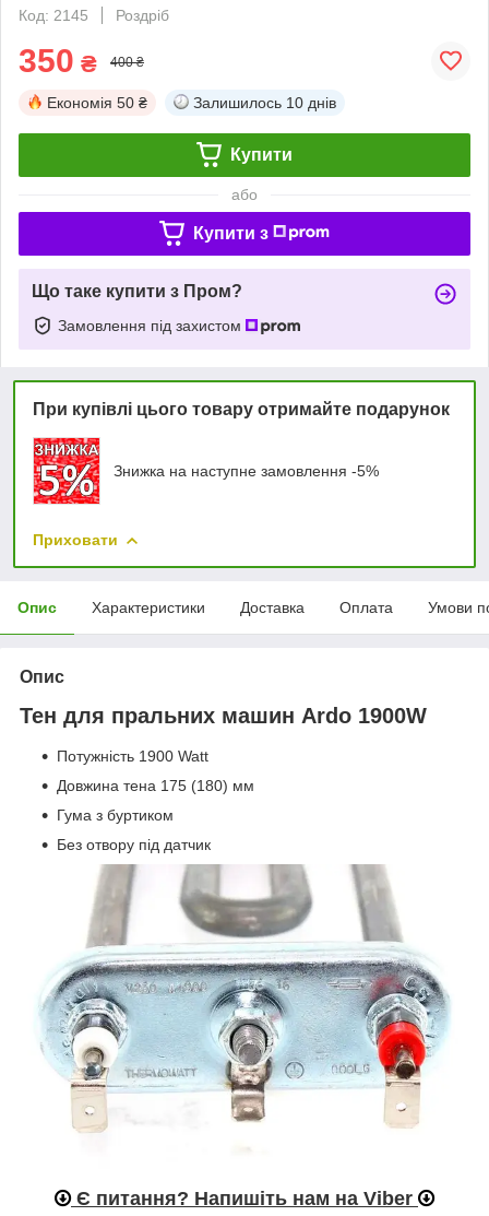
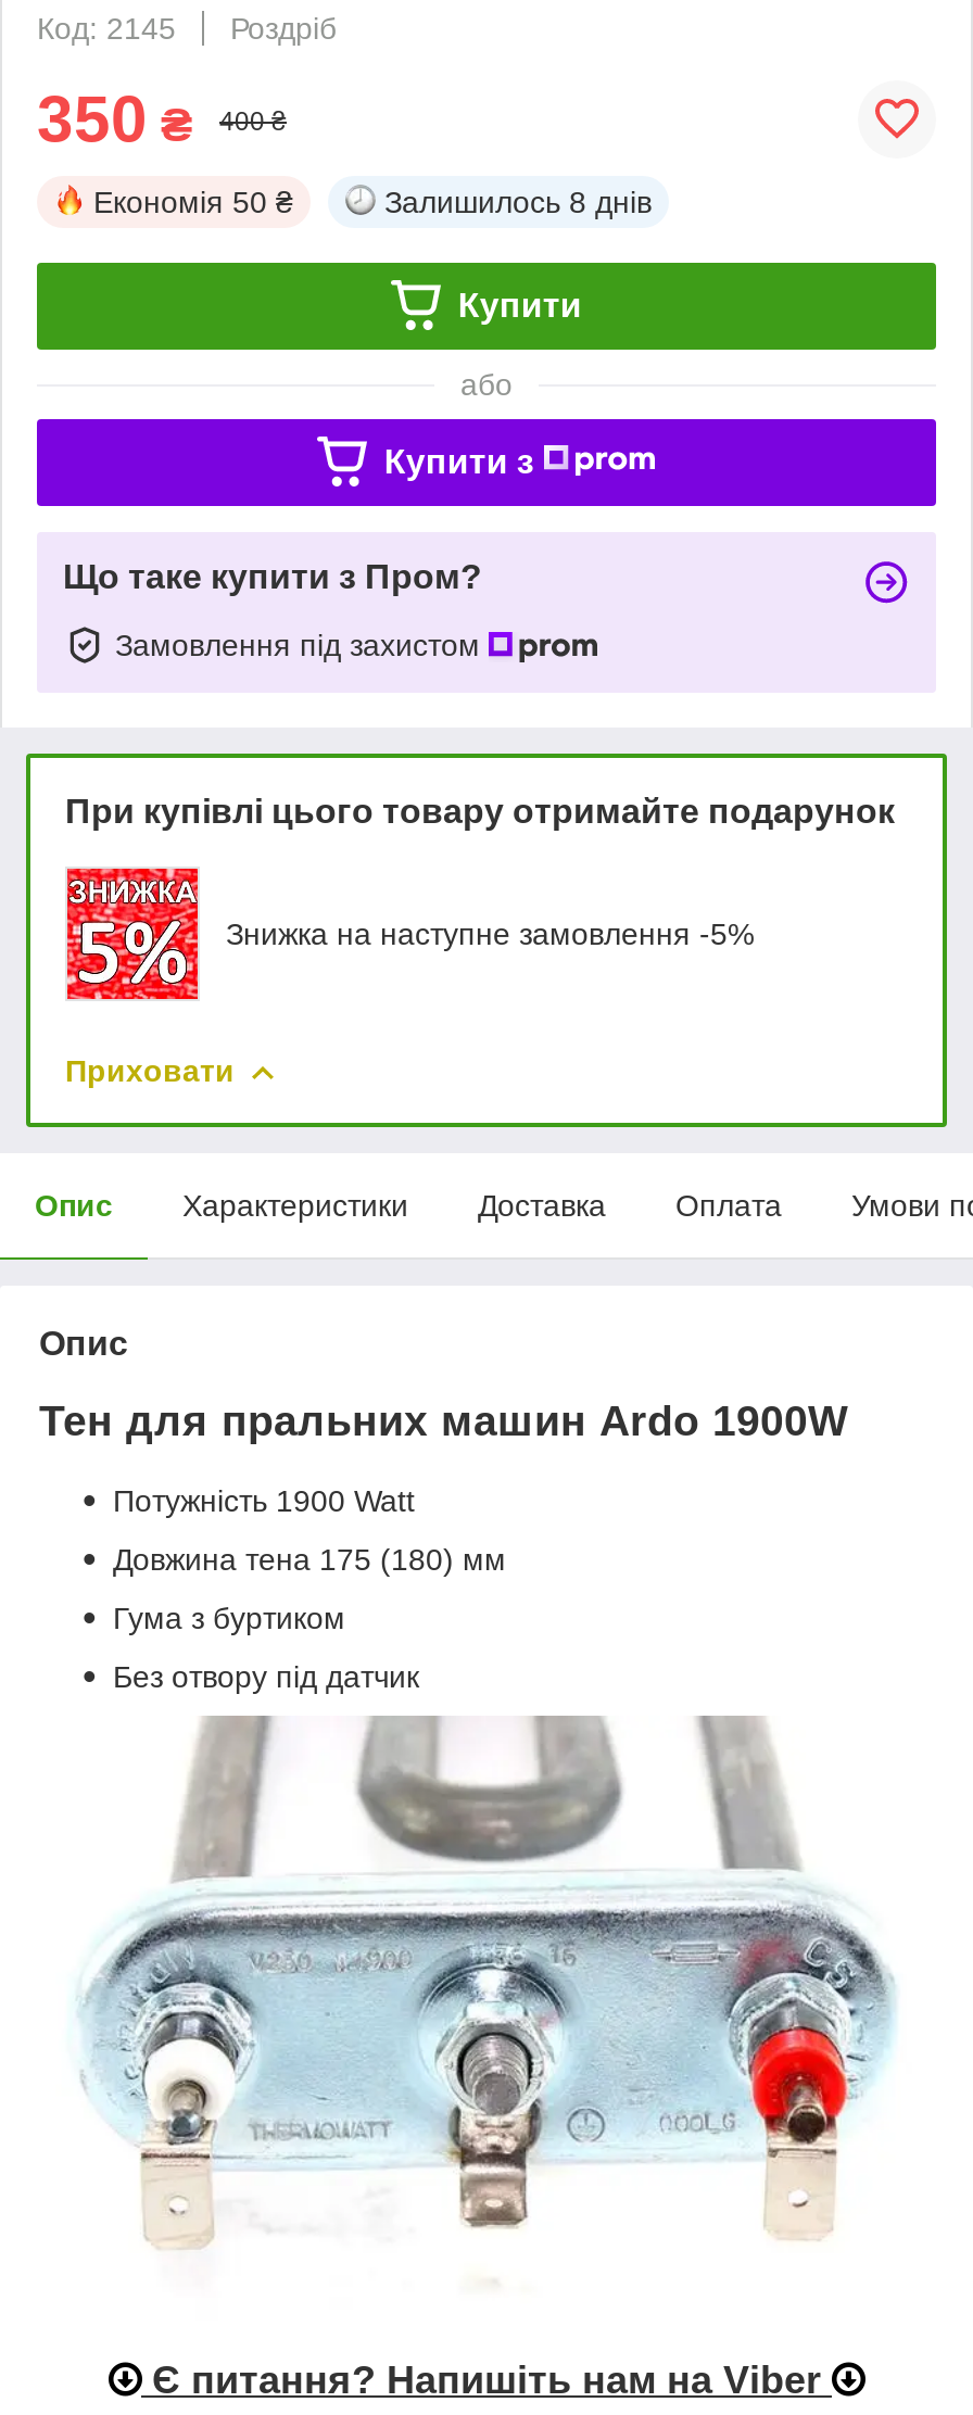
- Залишилось 10 днів
+ Залишилось 8 днів
